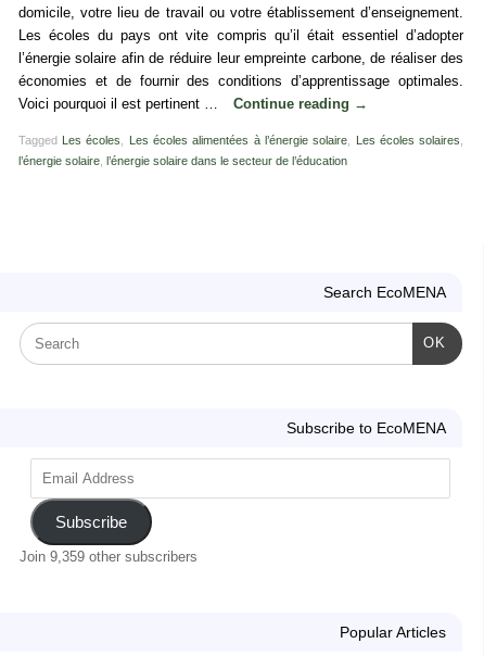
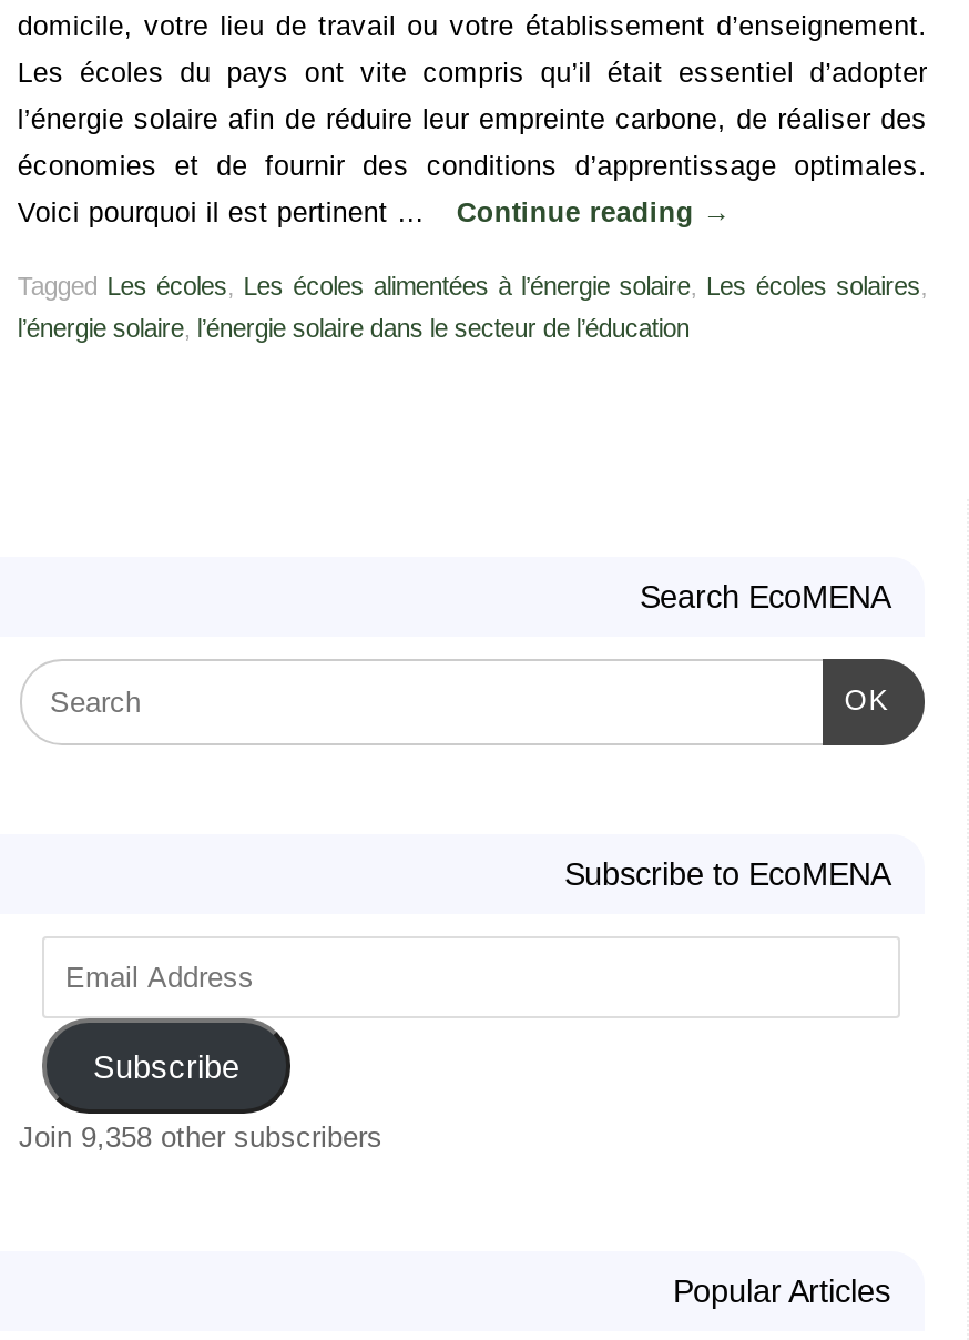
- Join 9,359 other subscribers
+ Join 9,358 other subscribers
